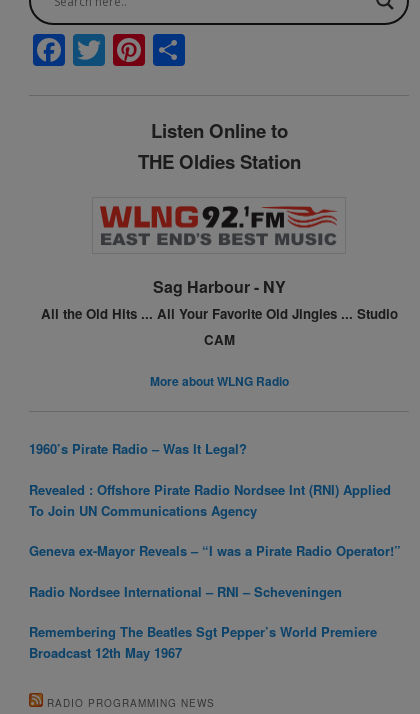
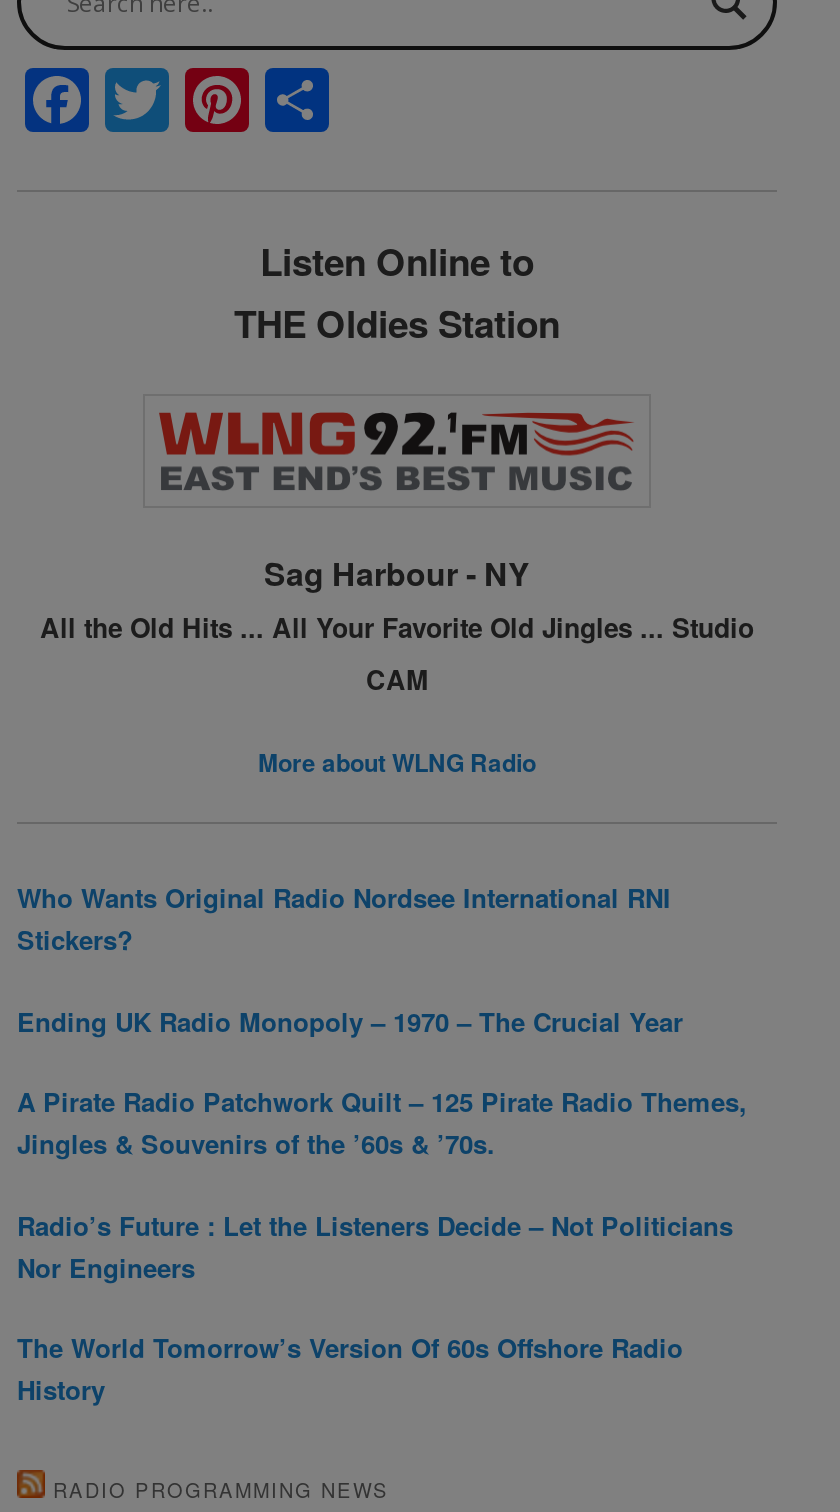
- 1960’s Pirate Radio – Was It Legal?
+ Who Wants Original Radio Nordsee International RNI
+ Stickers?

- Revealed : Offshore Pirate Radio Nordsee Int (RNI) Applied
- To Join UN Communications Agency
+ Ending UK Radio Monopoly – 1970 – The Crucial Year

- Geneva ex-Mayor Reveals – “I was a Pirate Radio Operator!”
+ A Pirate Radio Patchwork Quilt – 125 Pirate Radio Themes,
+ Jingles & Souvenirs of the ’60s & ’70s.

- Radio Nordsee International – RNI – Scheveningen
+ Radio’s Future : Let the Listeners Decide – Not Politicians
+ Nor Engineers

- Remembering The Beatles Sgt Pepper’s World Premiere
- Broadcast 12th May 1967
+ The World Tomorrow’s Version Of 60s Offshore Radio
+ History
